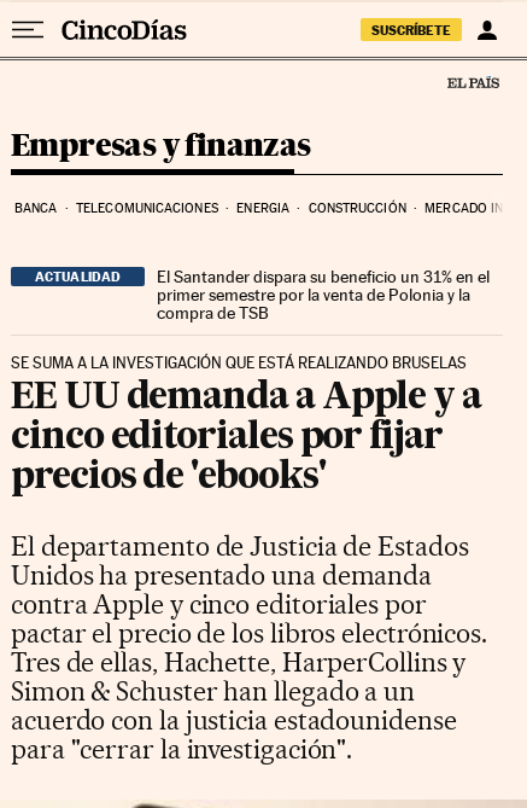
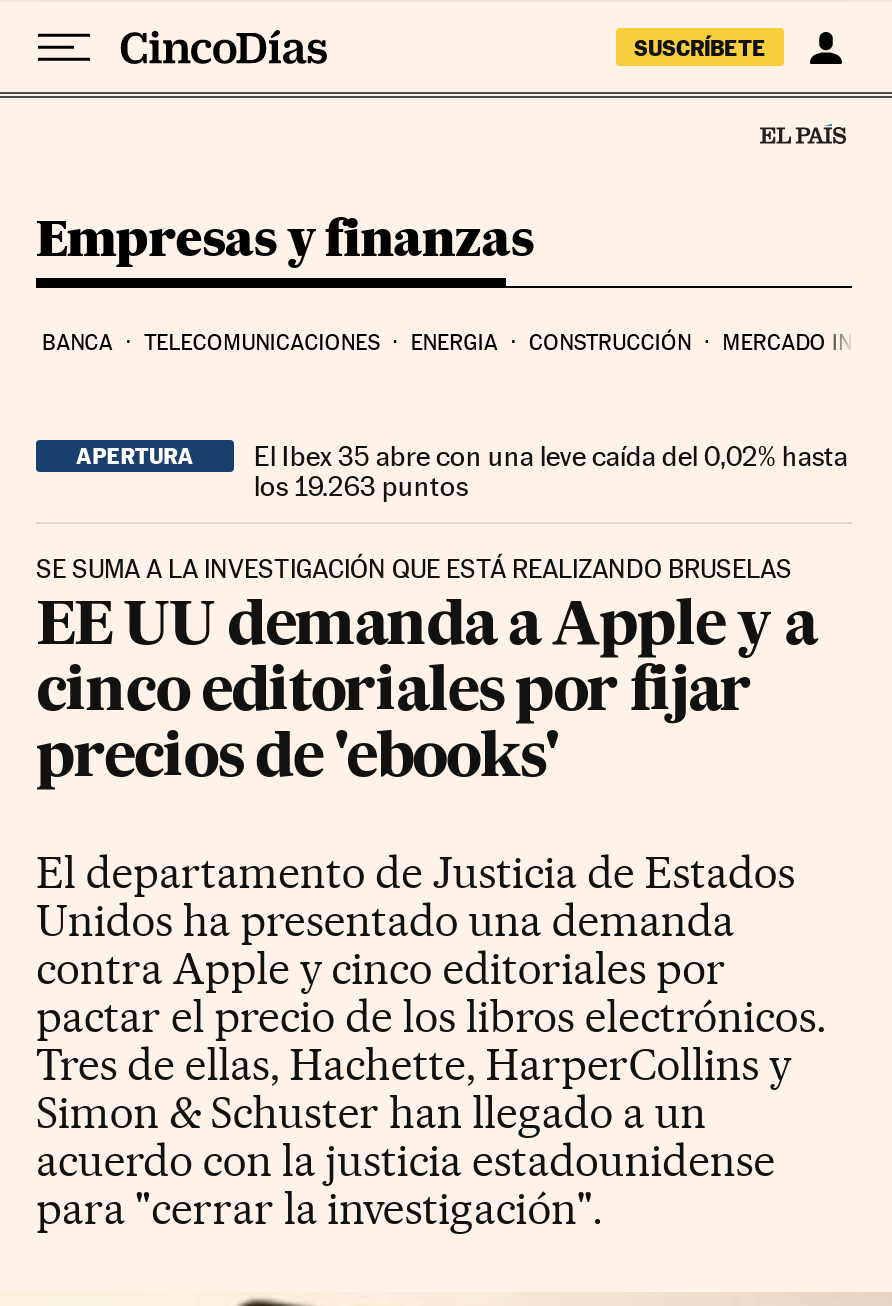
- ACTUALIDAD
- El Santander dispara su beneficio un 31% en el
- primer semestre por la venta de Polonia y la
- compra de TSB
+ APERTURA
+ El Ibex 35 abre con una leve caída del 0,02% hasta
+ los 19.263 puntos
